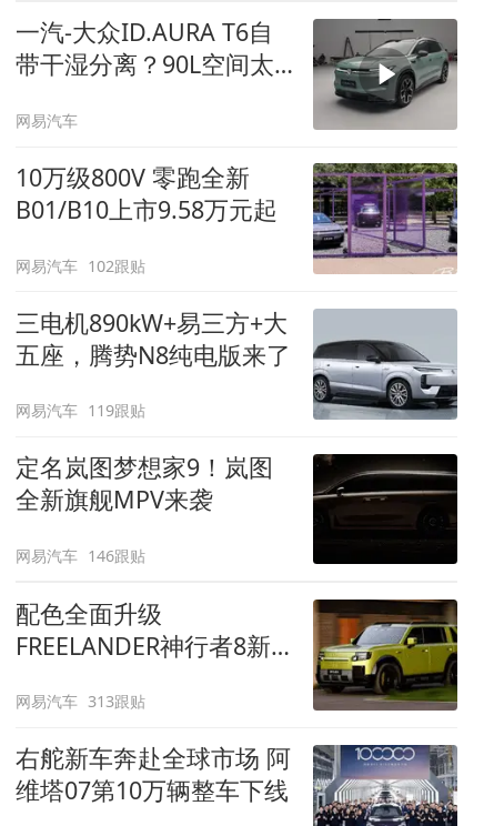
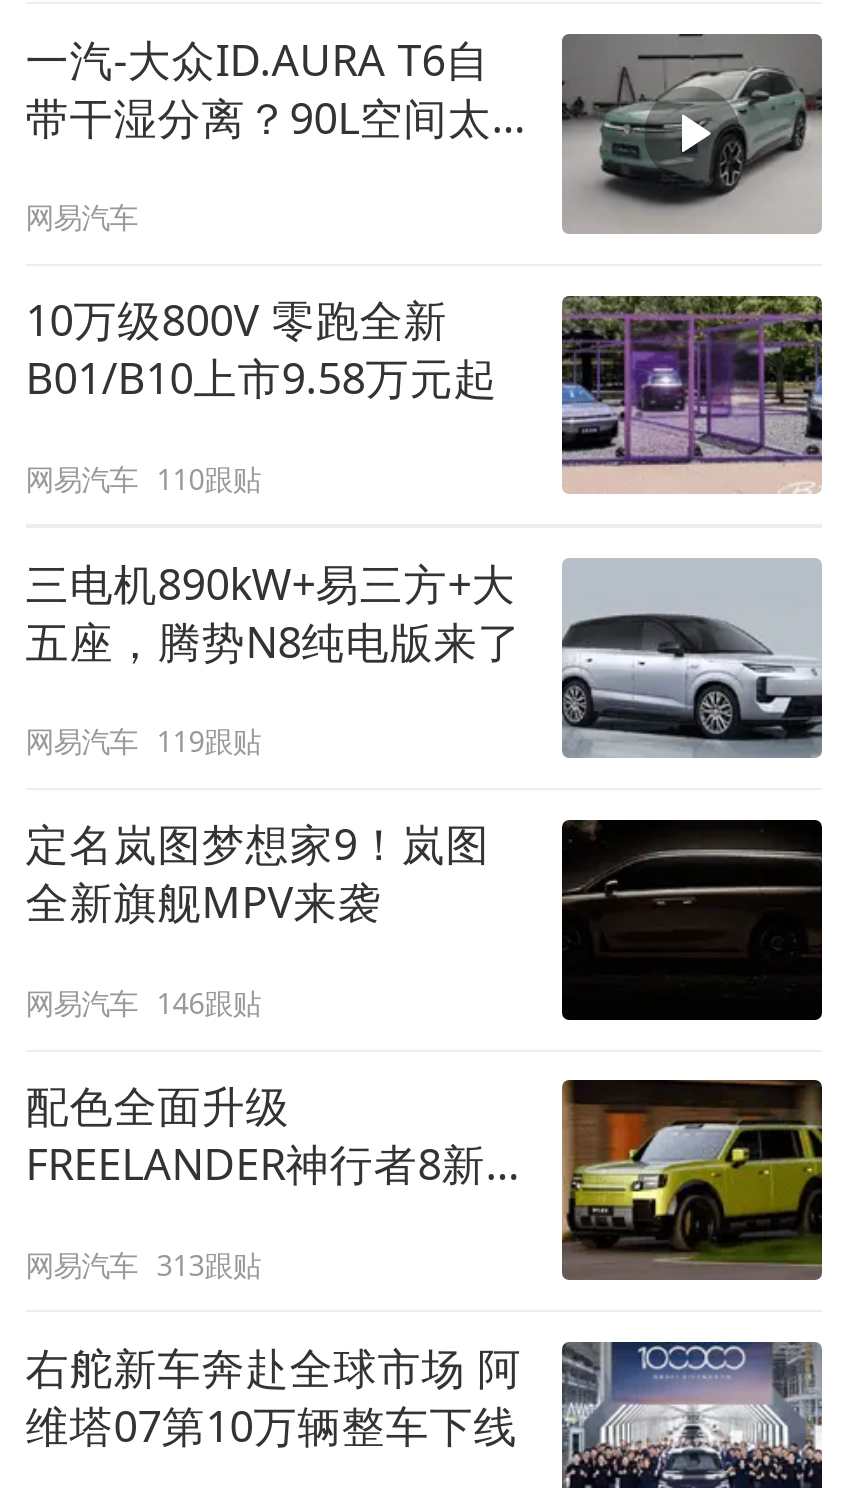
- 网易汽车 102跟贴
+ 网易汽车 110跟贴
